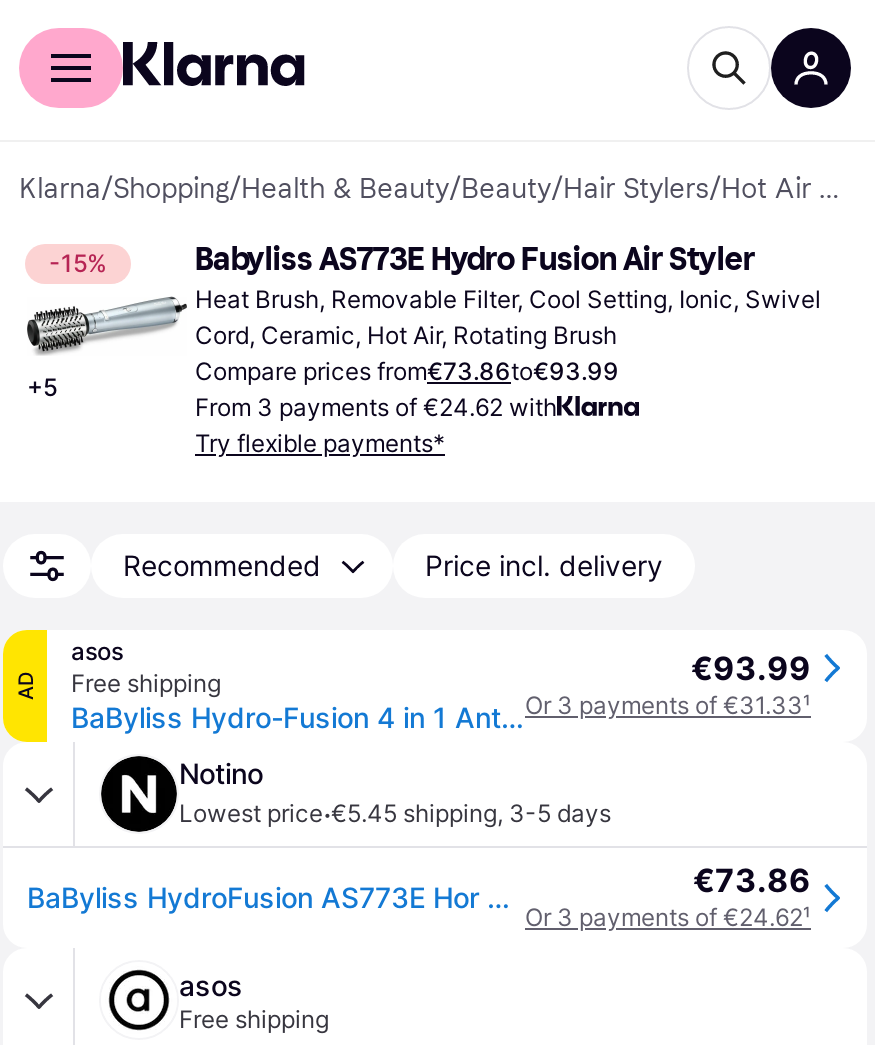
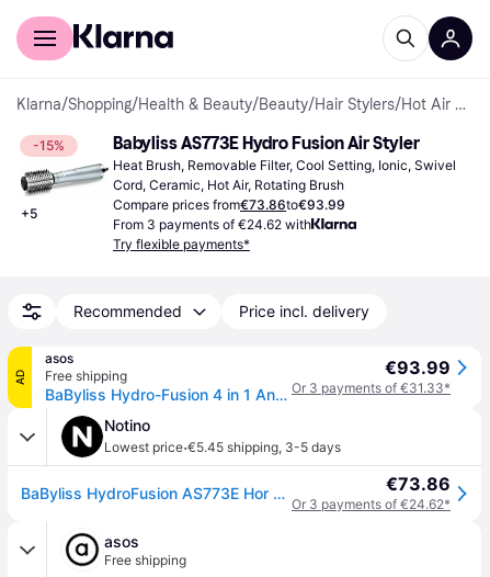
- Or 3 payments of €31.33¹
+ Or 3 payments of €31.33*

- Or 3 payments of €24.62¹
+ Or 3 payments of €24.62*
